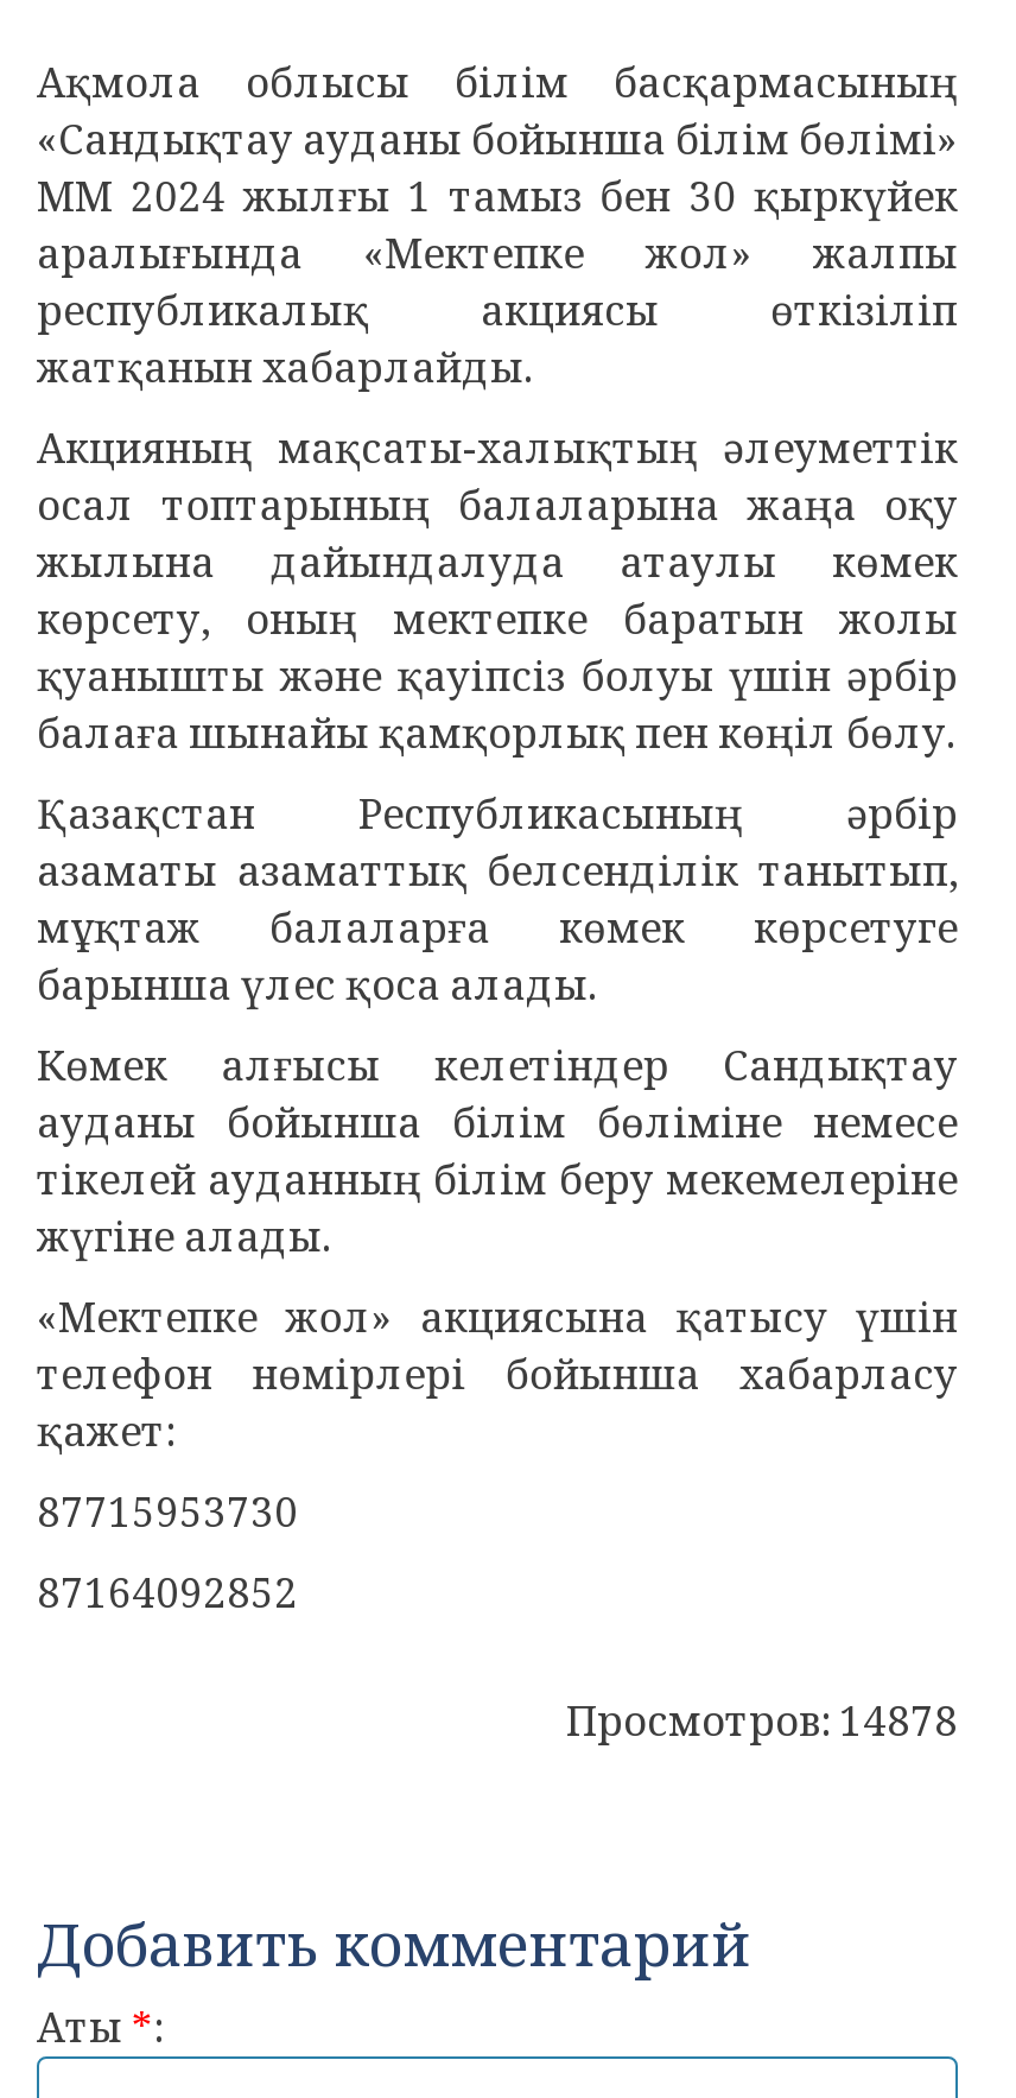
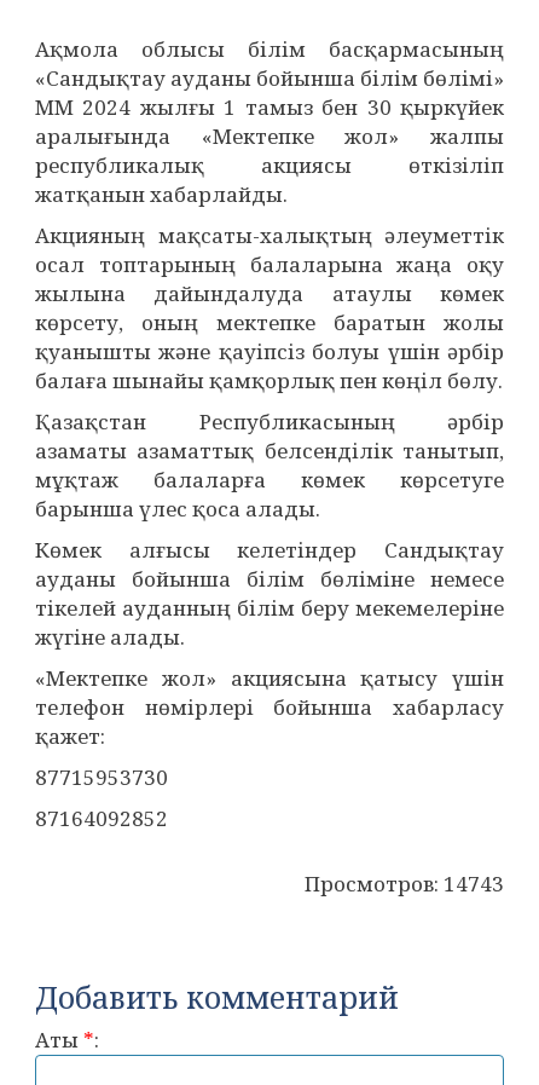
- Просмотров: 14878
+ Просмотров: 14743
